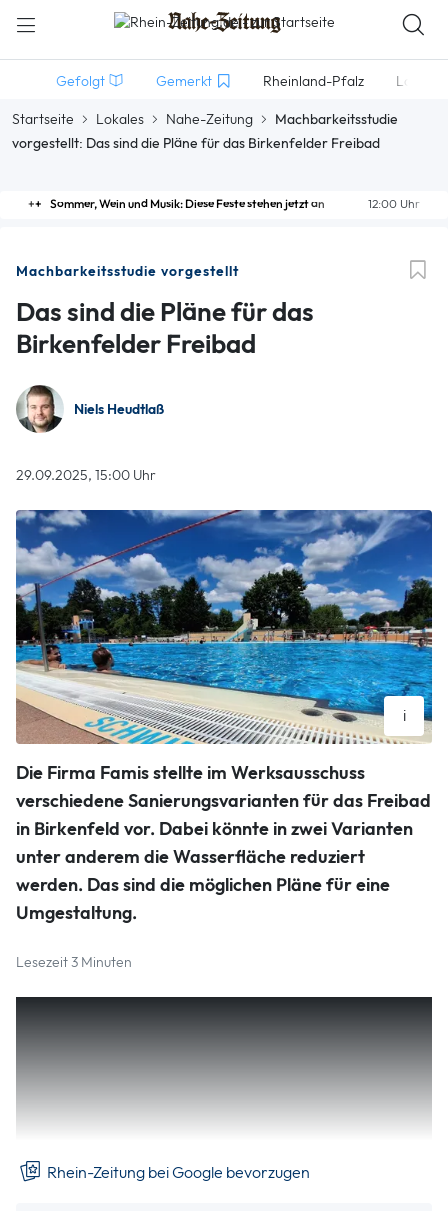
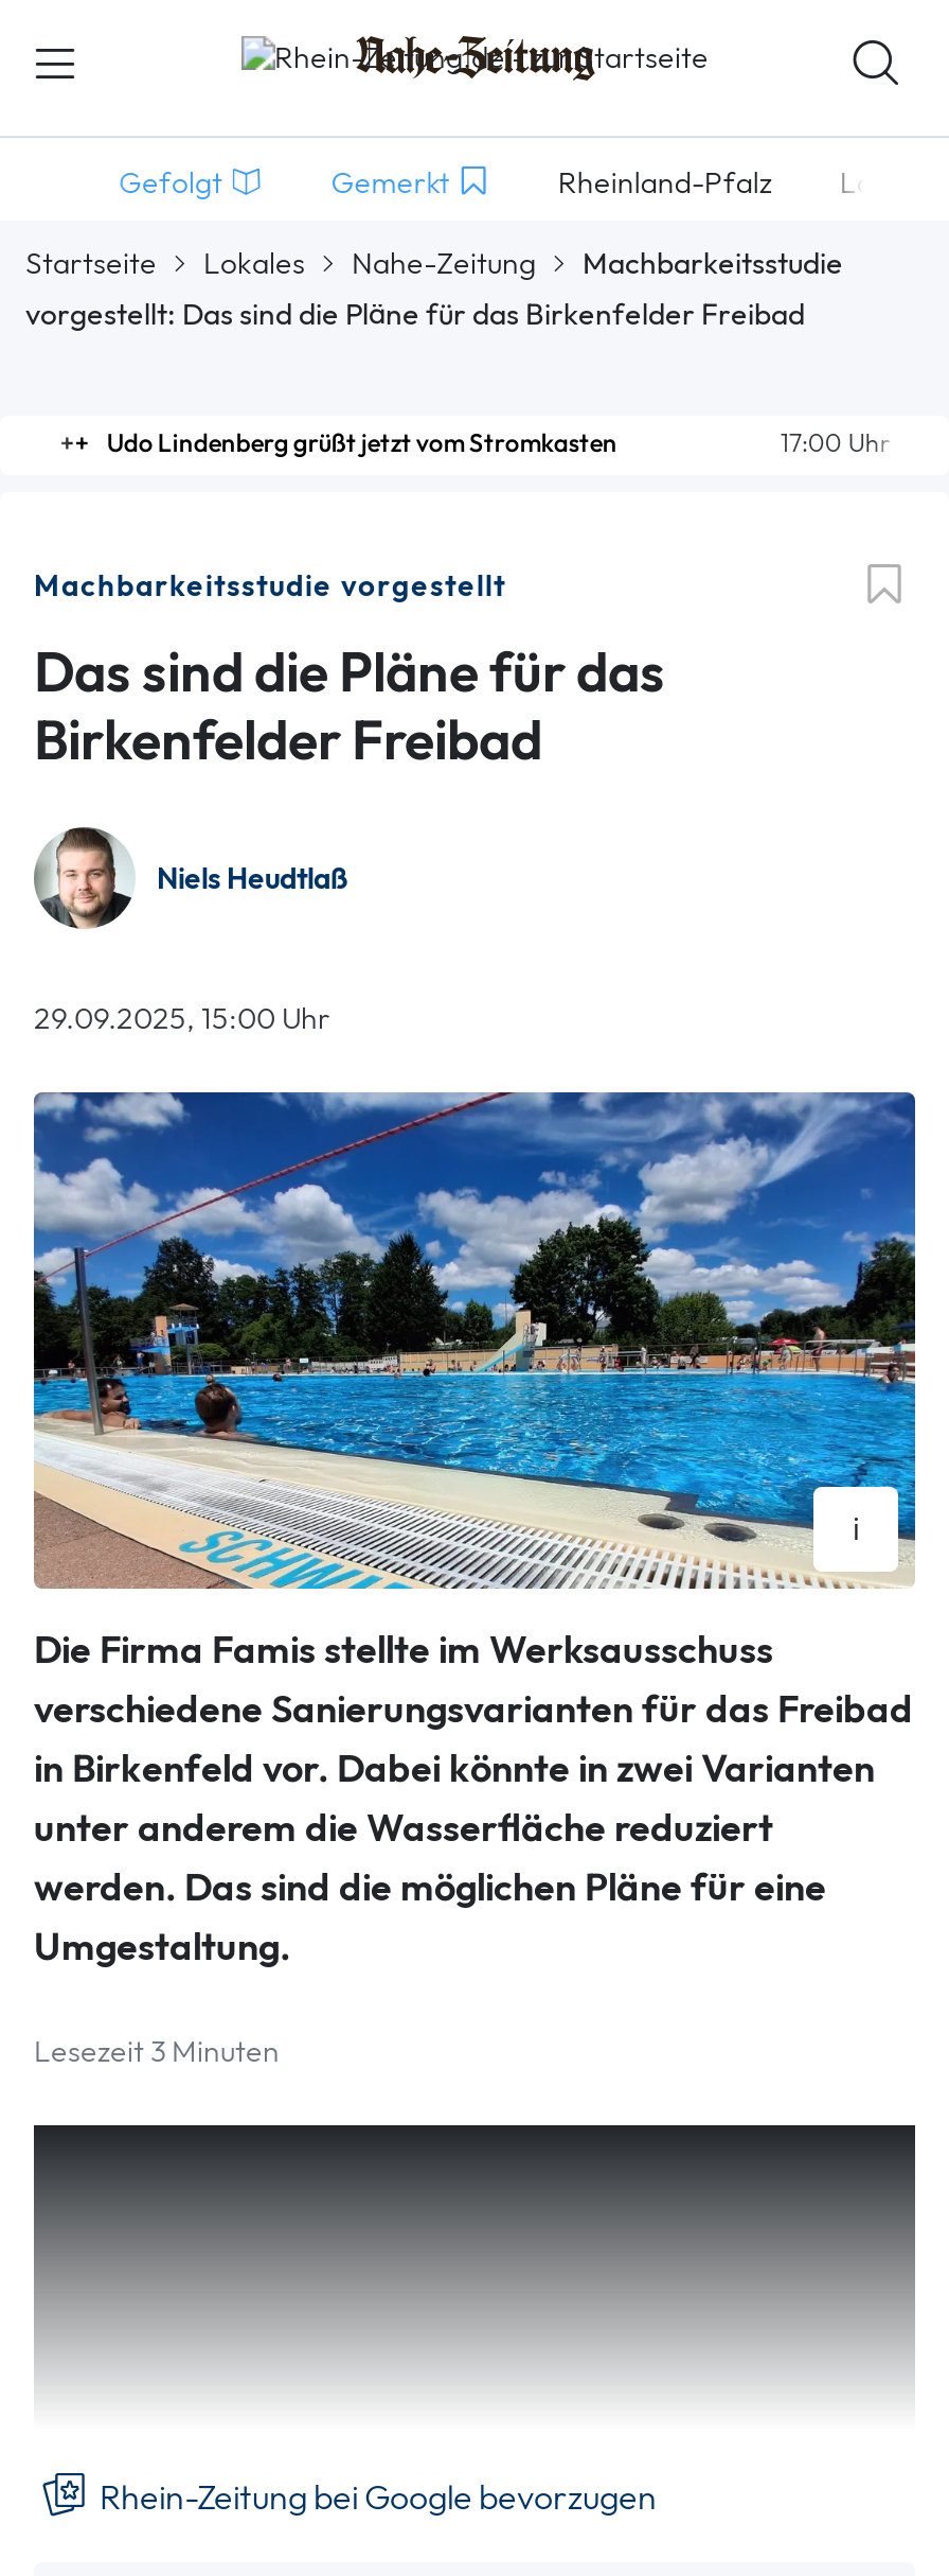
- 12:00 Uhr
- Sommer, Wein und Musik: Diese Feste stehen jetzt an
+ 17:00 Uhr
+ Udo Lindenberg grüßt jetzt vom Stromkasten
